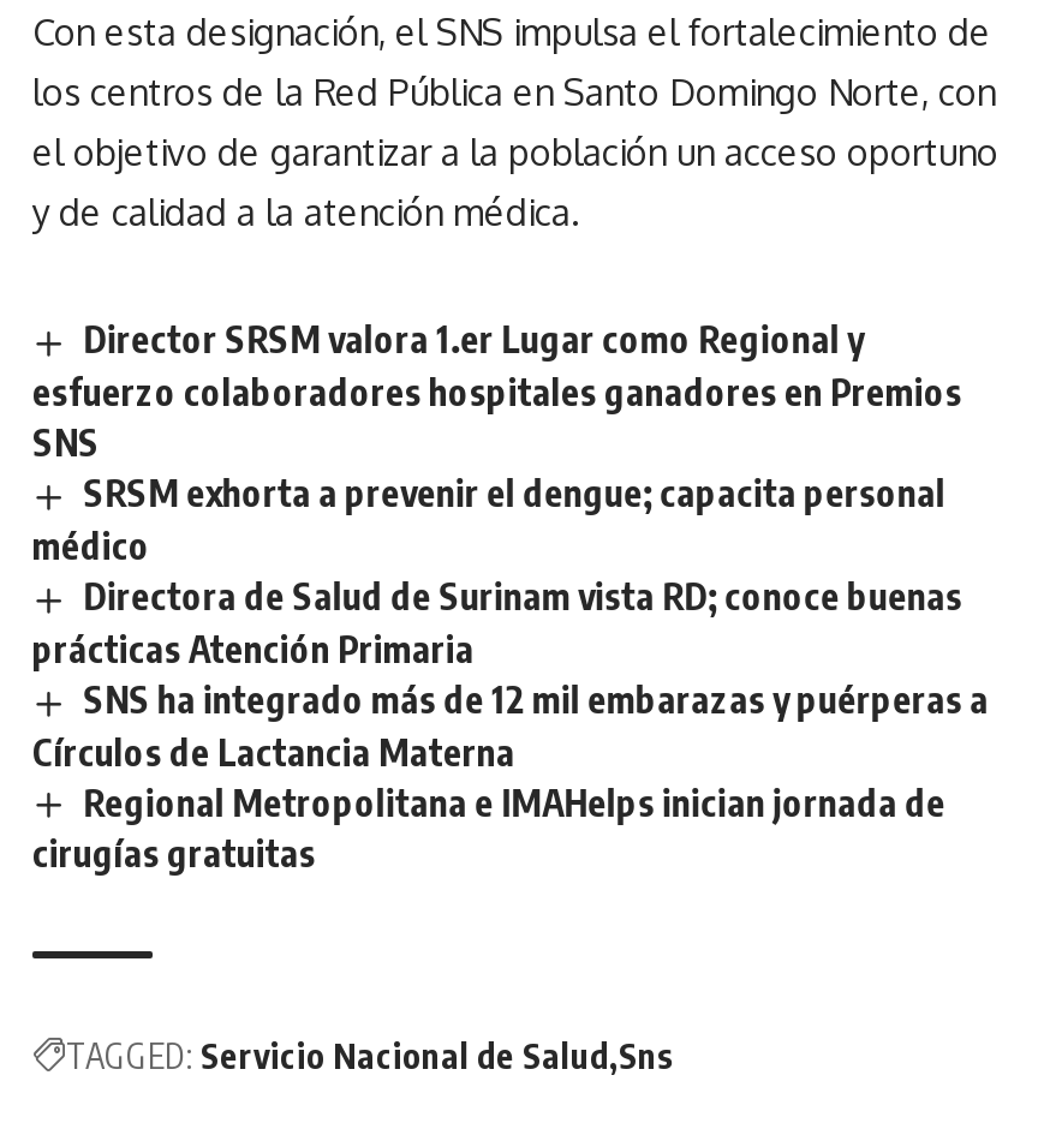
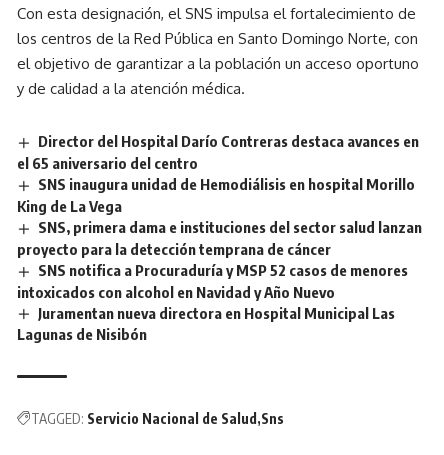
- Director SRSM valora 1.er Lugar como Regional y
- esfuerzo colaboradores hospitales ganadores en Premios
- SNS
- SRSM exhorta a prevenir el dengue; capacita personal
- médico
- Directora de Salud de Surinam vista RD; conoce buenas
- prácticas Atención Primaria
- SNS ha integrado más de 12 mil embarazas y puérperas a
- Círculos de Lactancia Materna
- Regional Metropolitana e IMAHelps inician jornada de
- cirugías gratuitas
+ Director del Hospital Darío Contreras destaca avances en
+ el 65 aniversario del centro
+ SNS inaugura unidad de Hemodiálisis en hospital Morillo
+ King de La Vega
+ SNS, primera dama e instituciones del sector salud lanzan
+ proyecto para la detección temprana de cáncer
+ SNS notifica a Procuraduría y MSP 52 casos de menores
+ intoxicados con alcohol en Navidad y Año Nuevo
+ Juramentan nueva directora en Hospital Municipal Las
+ Lagunas de Nisibón
